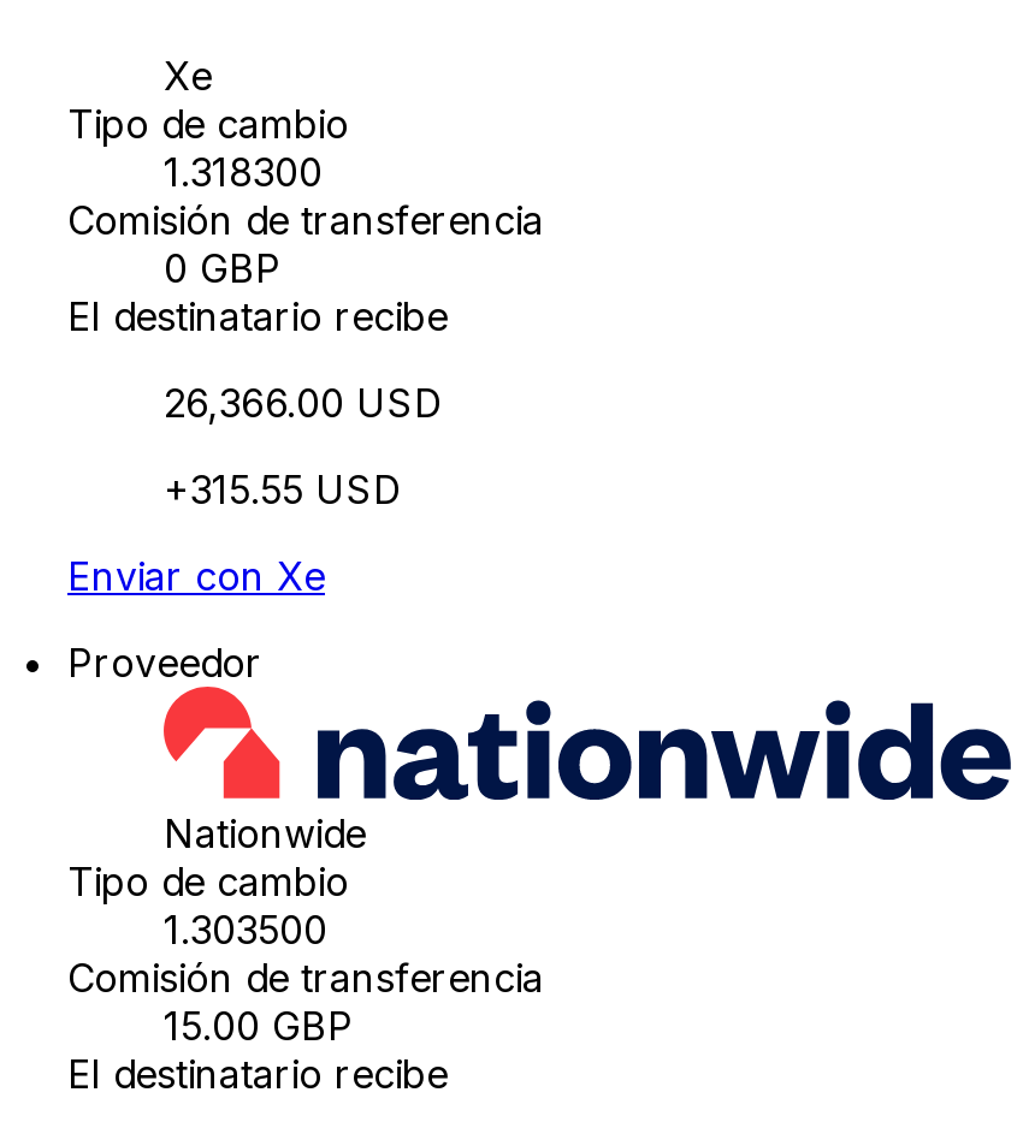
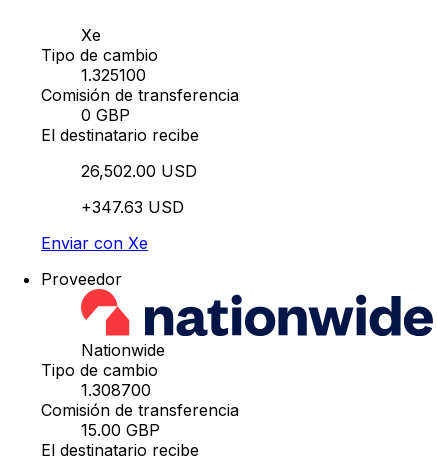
- 1.318300
+ 1.325100

- 26,366.00 USD
+ 26,502.00 USD

- +315.55 USD
+ +347.63 USD

- 1.303500
+ 1.308700
